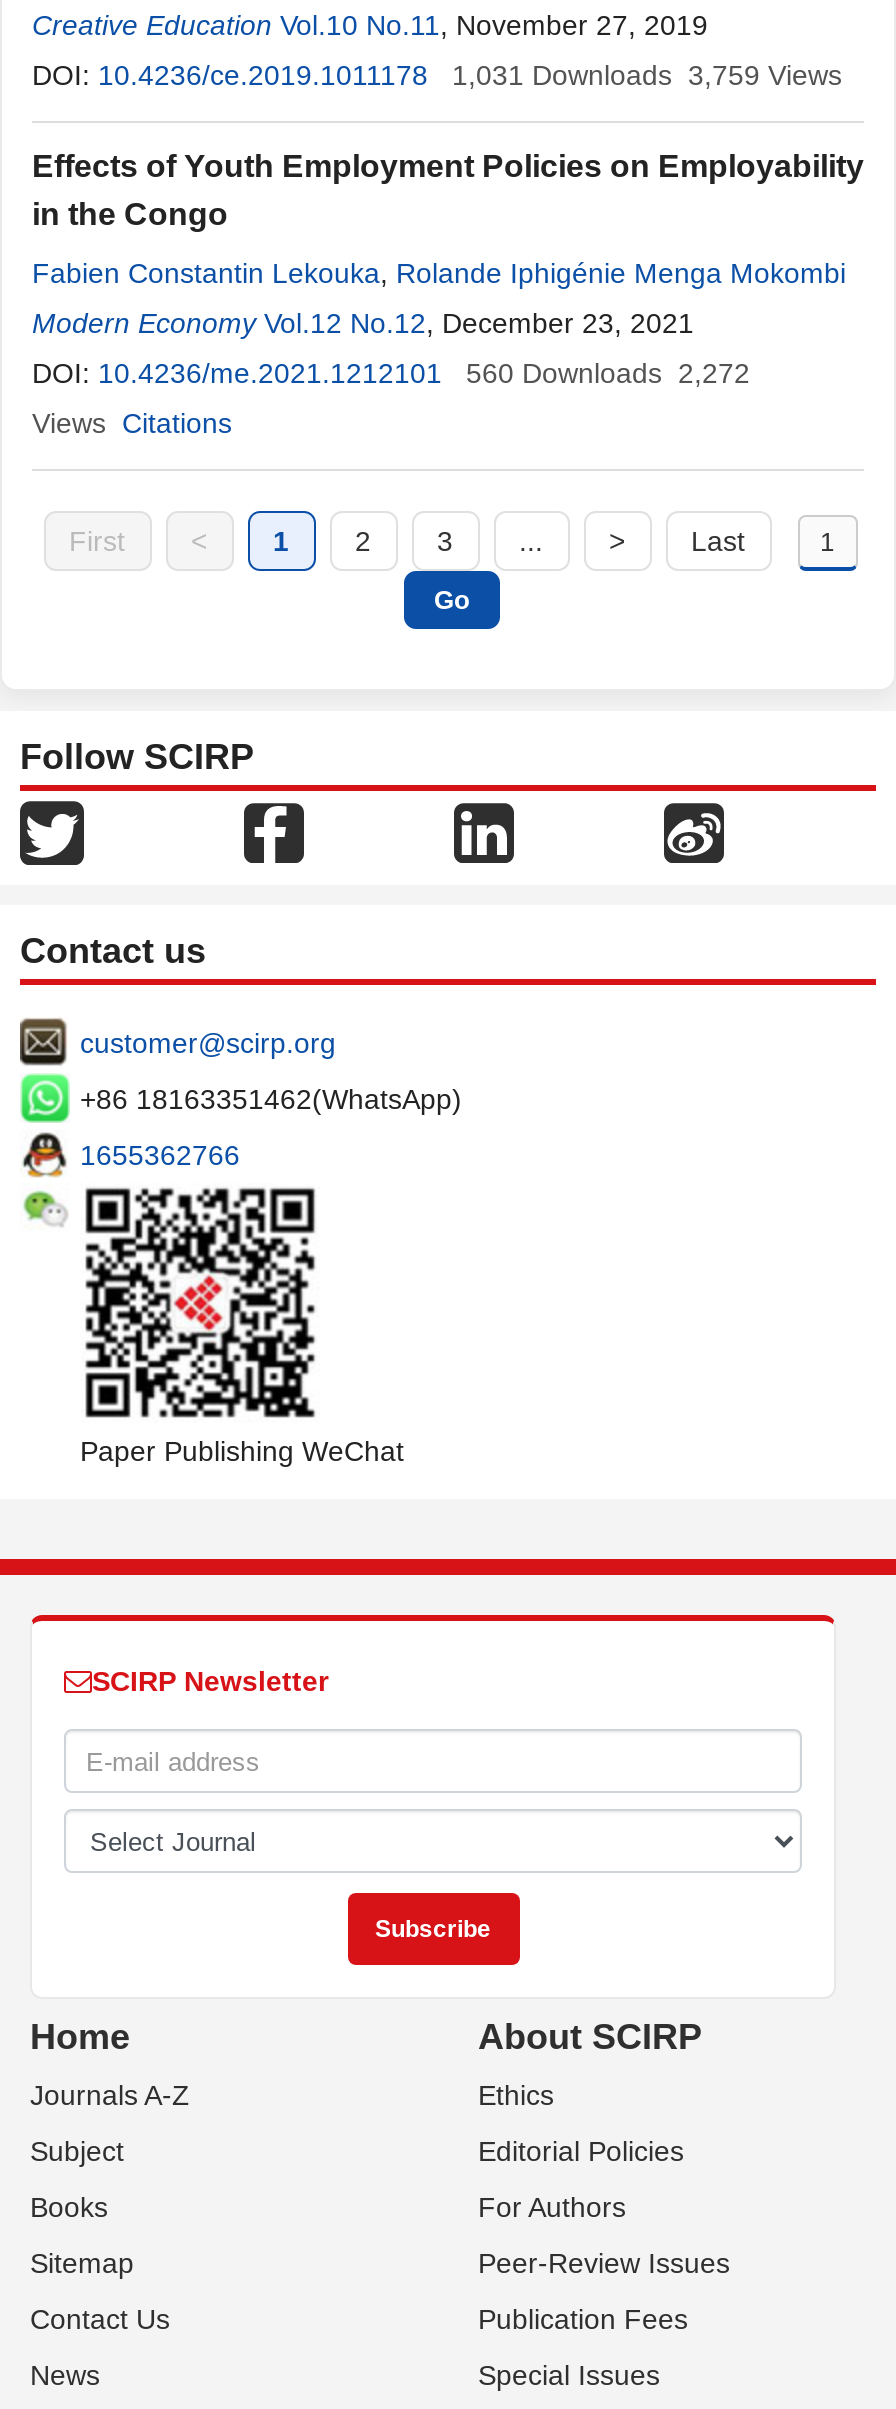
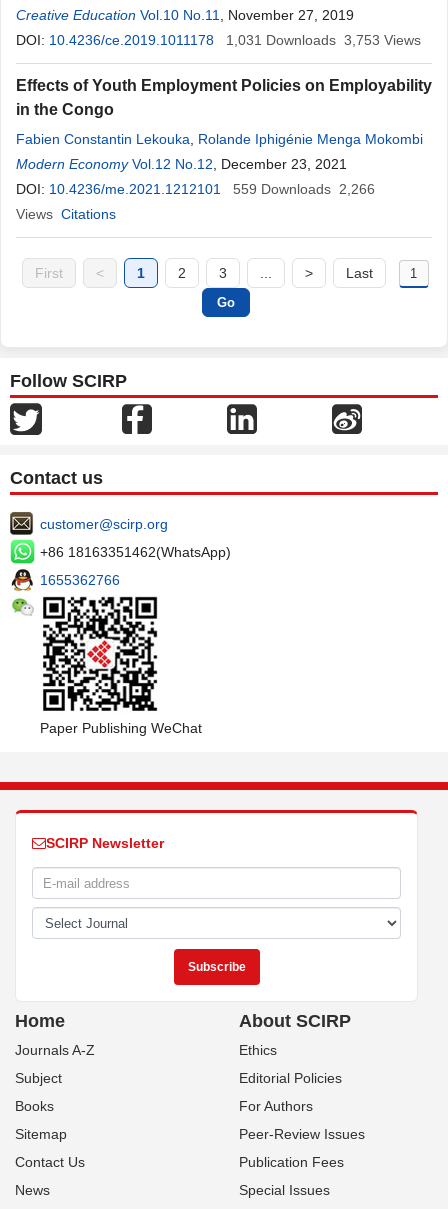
- 1,031 Downloads 3,759 Views
+ 1,031 Downloads 3,753 Views

- DOI: 10.4236/me.2021.1212101 560 Downloads 2,272
+ DOI: 10.4236/me.2021.1212101 559 Downloads 2,266
